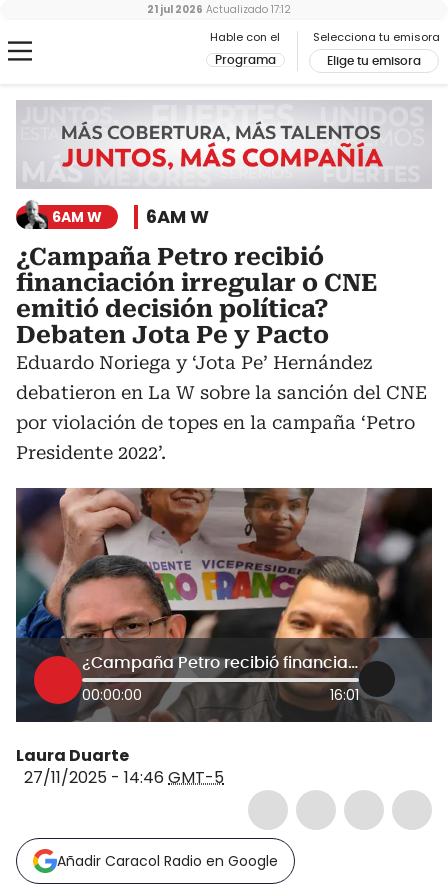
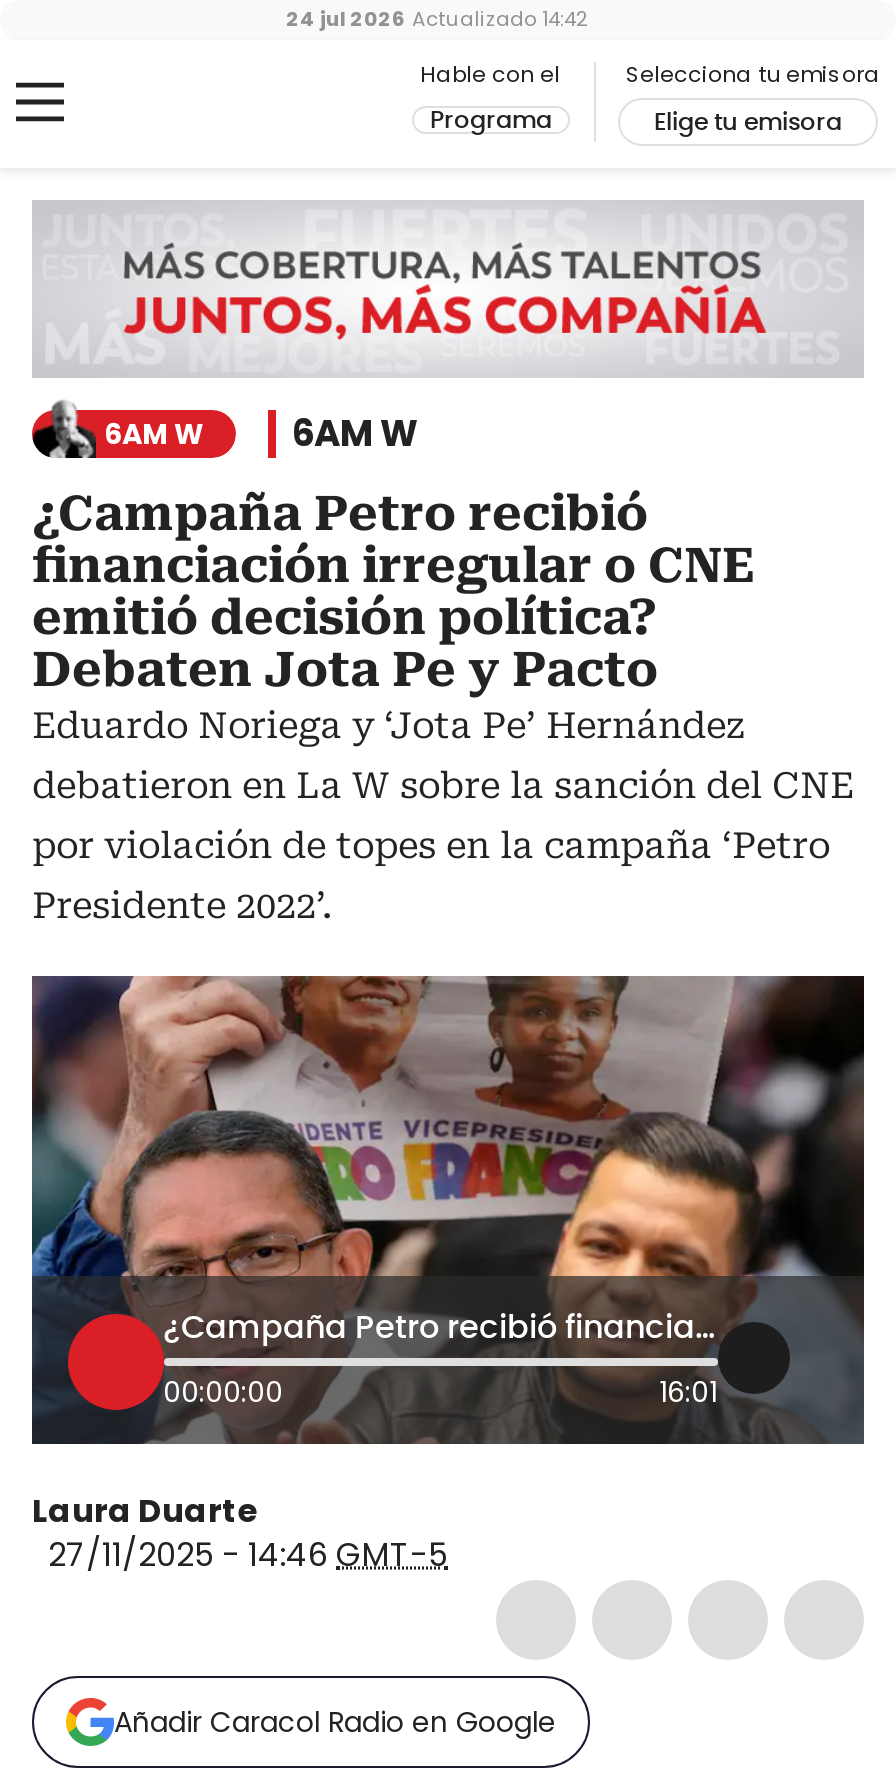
- 21 jul 2026 Actualizado 17:12
+ 24 jul 2026 Actualizado 14:42
